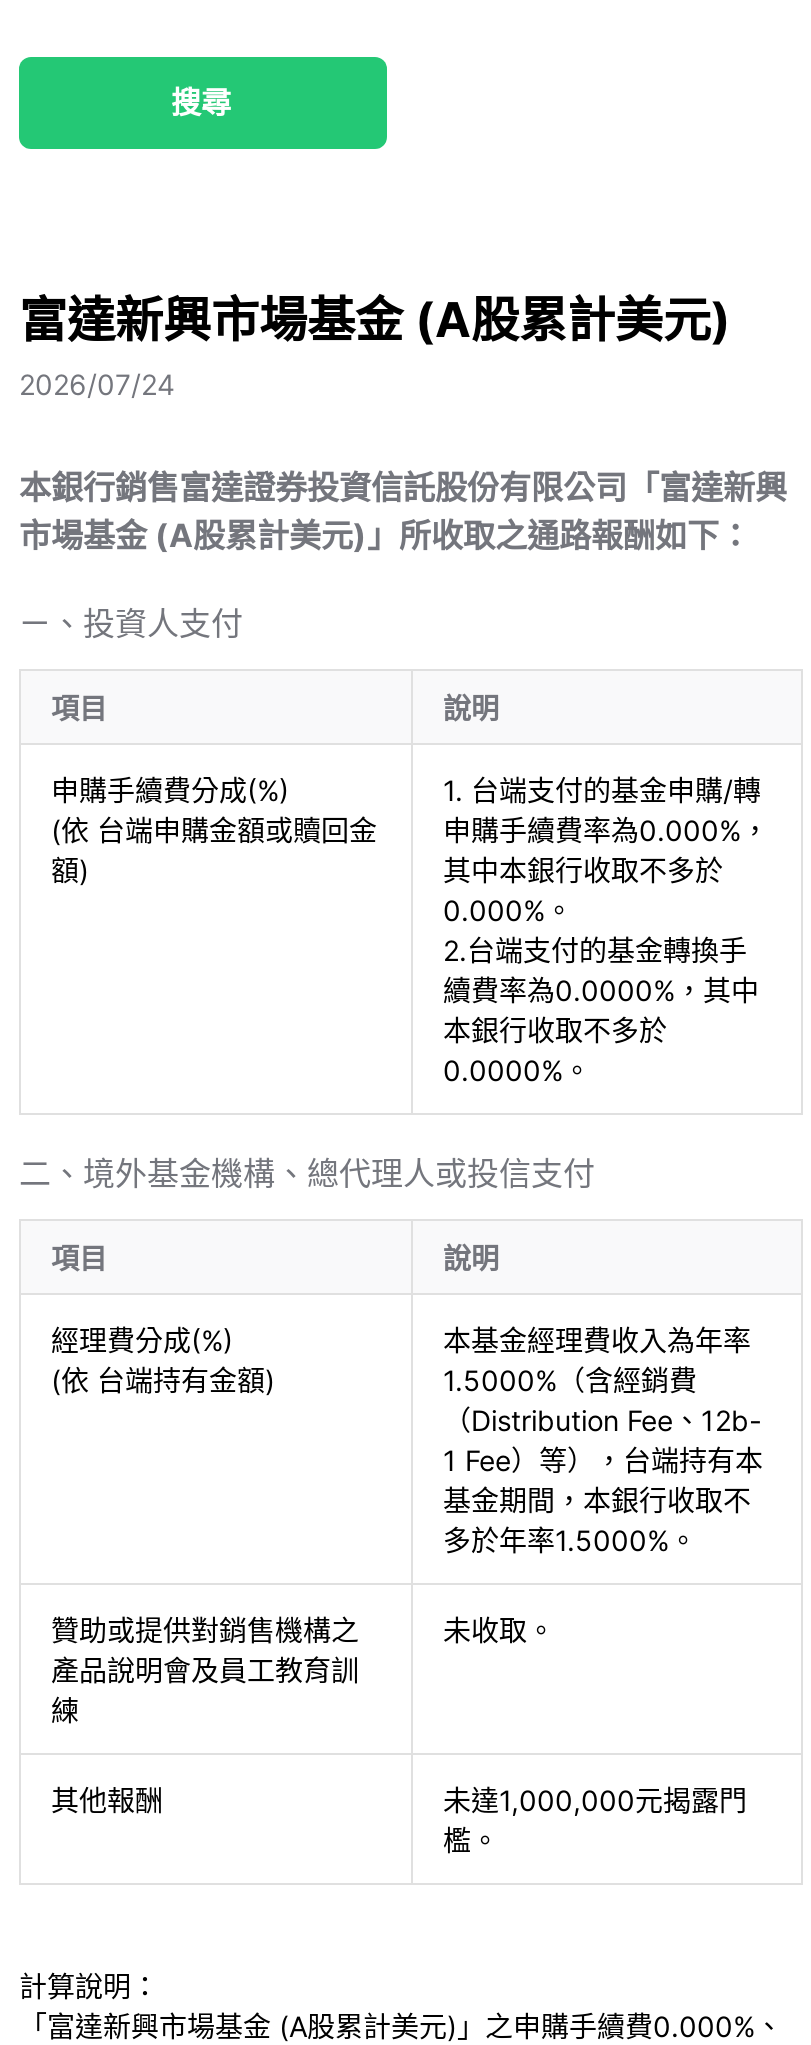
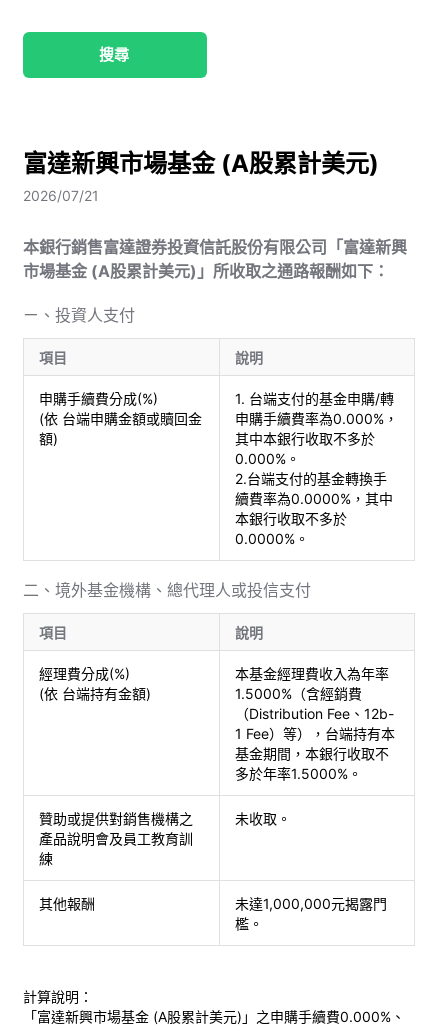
- 2026/07/24
+ 2026/07/21
